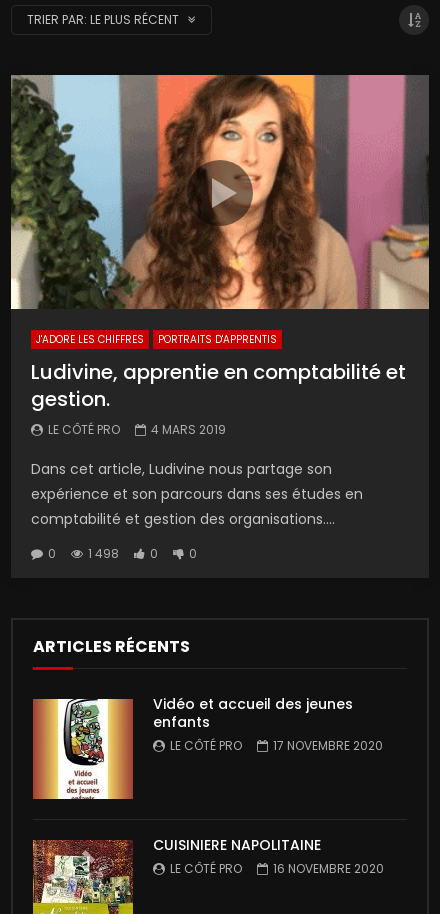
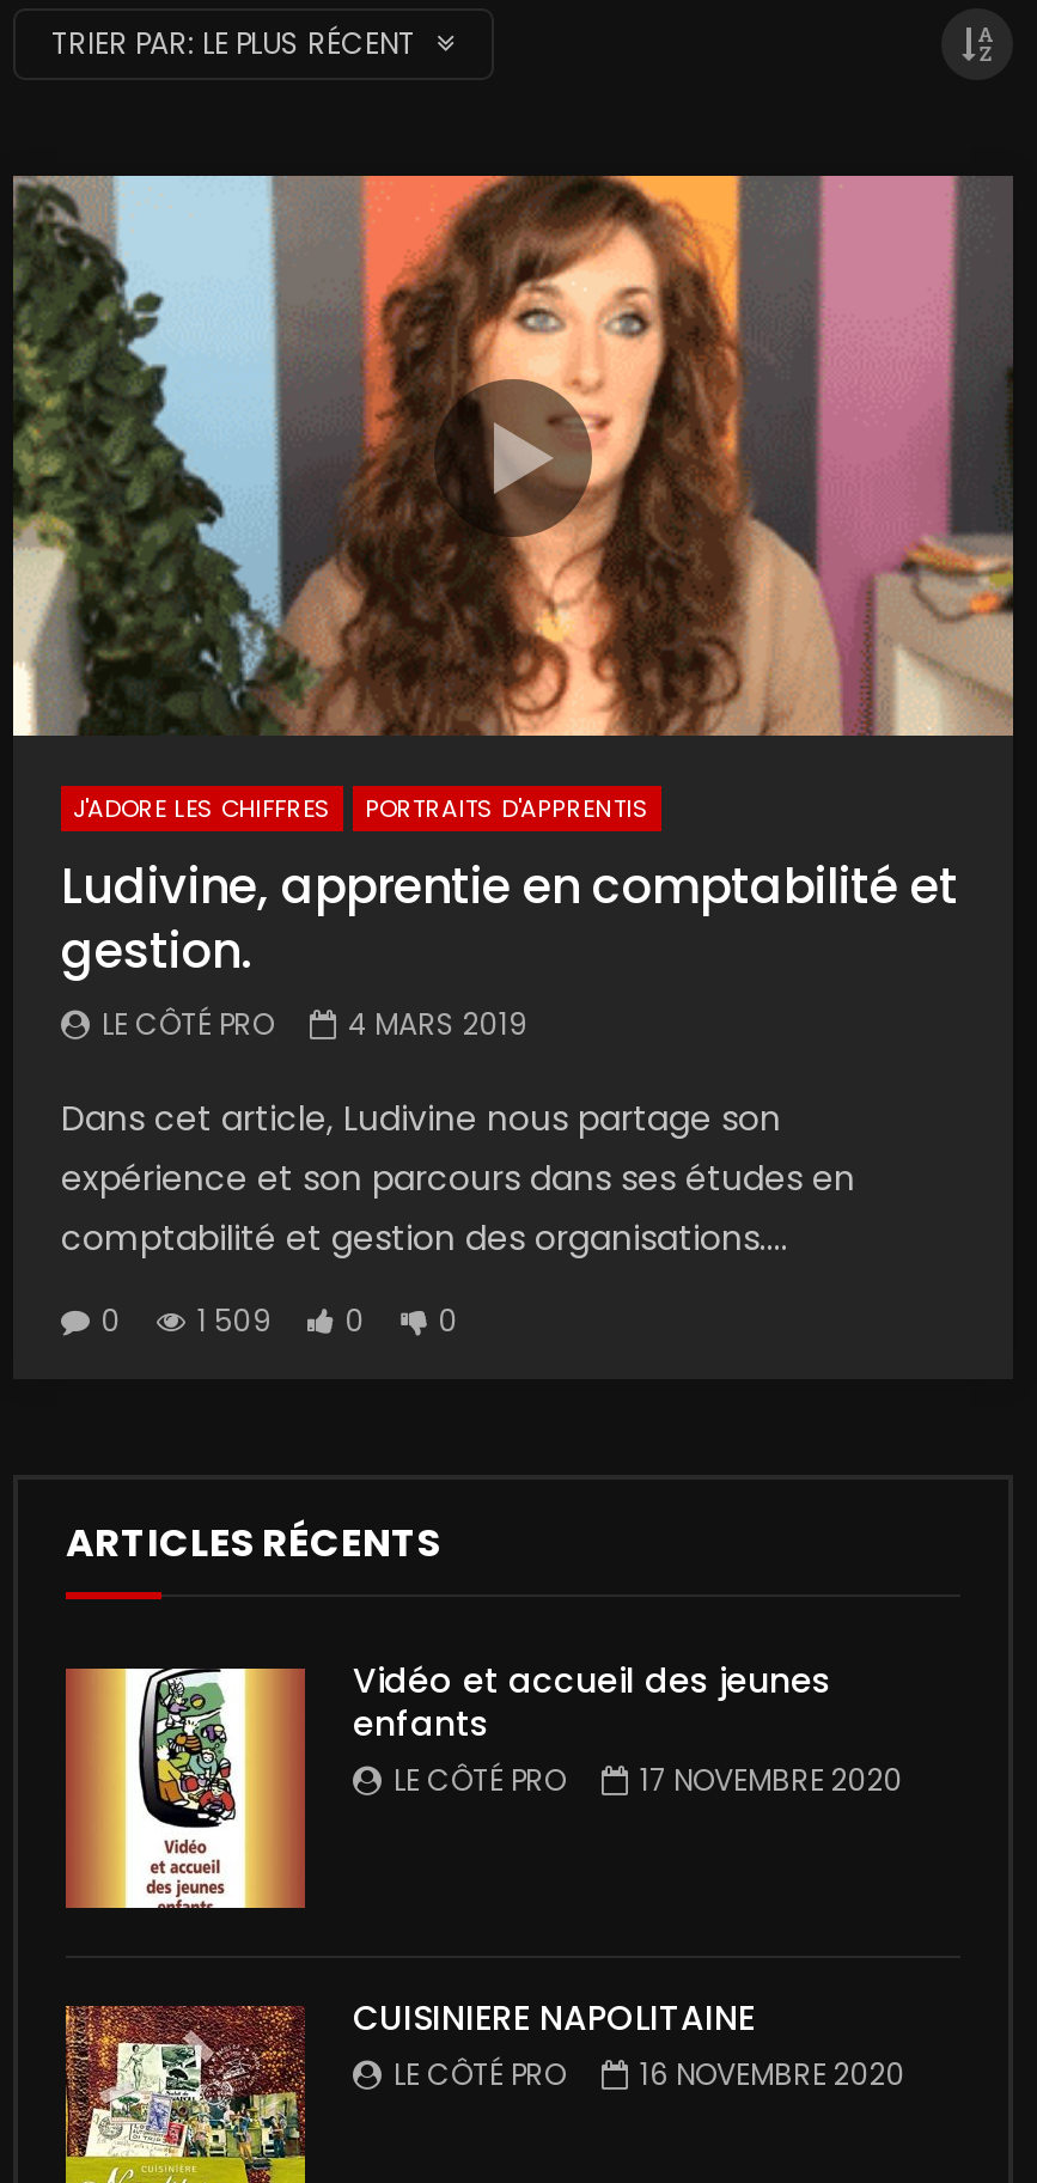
- 0 1 498 0 0
+ 0 1 509 0 0
